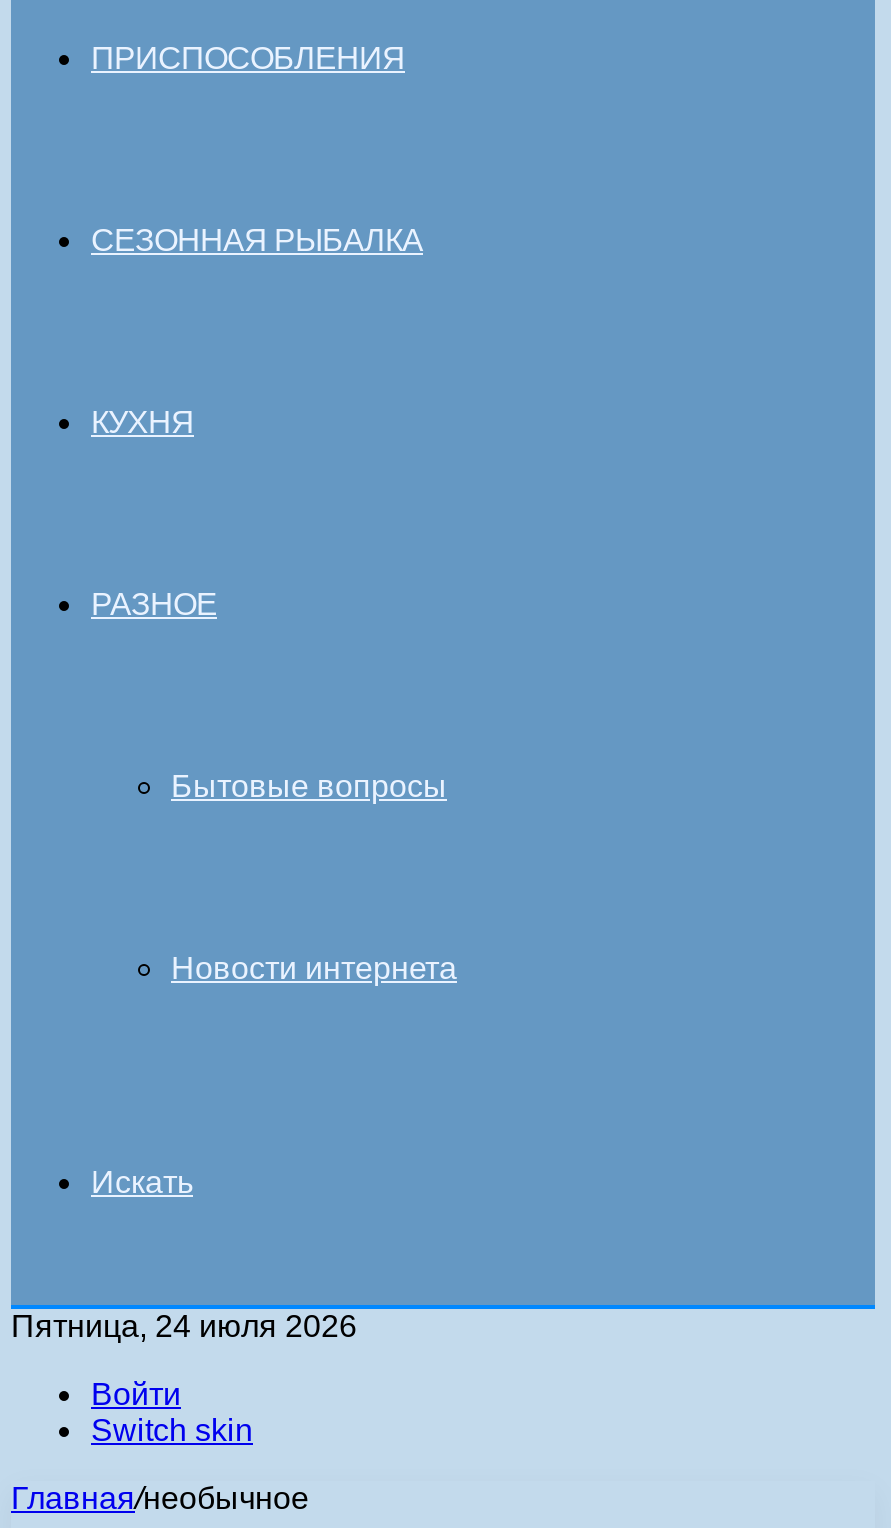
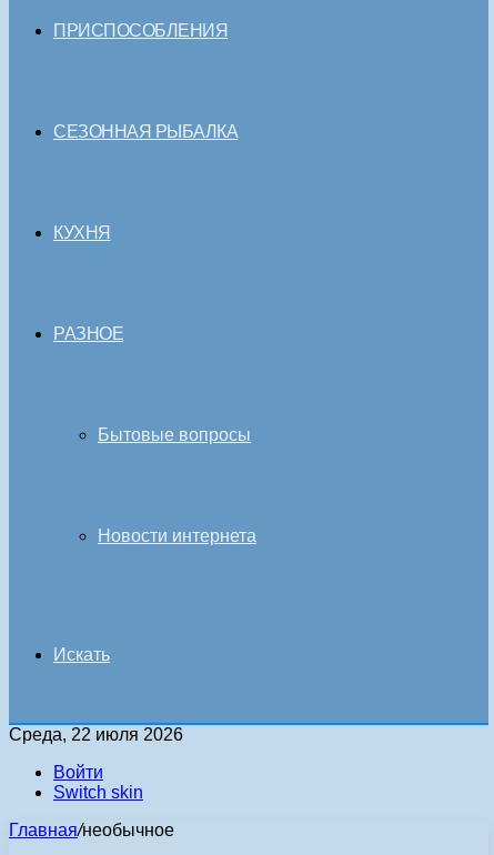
- Пятница, 24 июля 2026
+ Среда, 22 июля 2026
